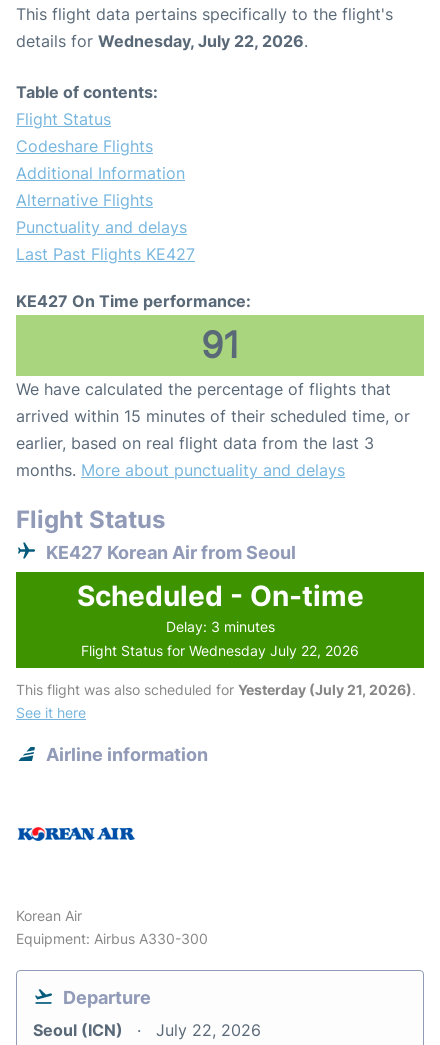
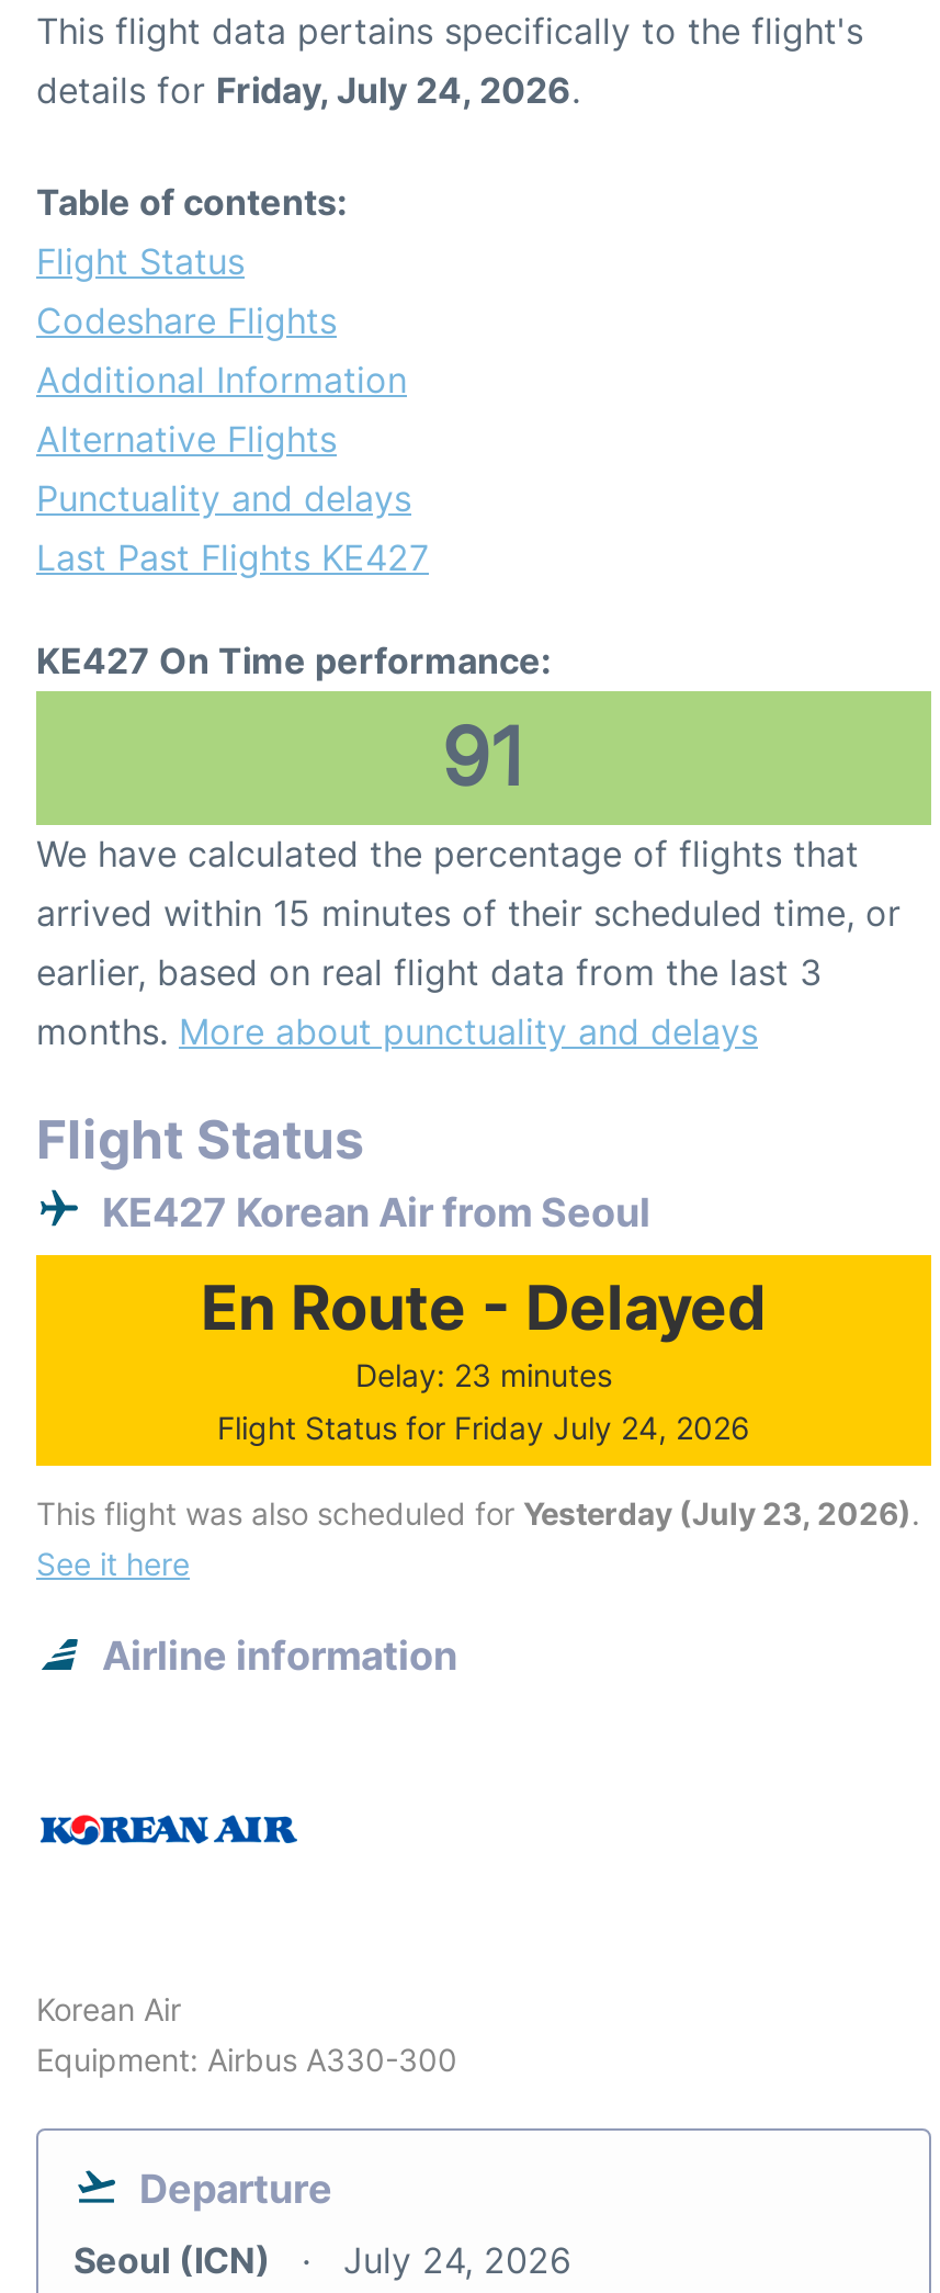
- details for Wednesday, July 22, 2026.
+ details for Friday, July 24, 2026.

- Scheduled - On-time
- Delay: 3 minutes
- Flight Status for Wednesday July 22, 2026
+ En Route - Delayed
+ Delay: 23 minutes
+ Flight Status for Friday July 24, 2026

- This flight was also scheduled for Yesterday (July 21, 2026).
+ This flight was also scheduled for Yesterday (July 23, 2026).

- Seoul (ICN) July 22, 2026
+ Seoul (ICN) July 24, 2026
